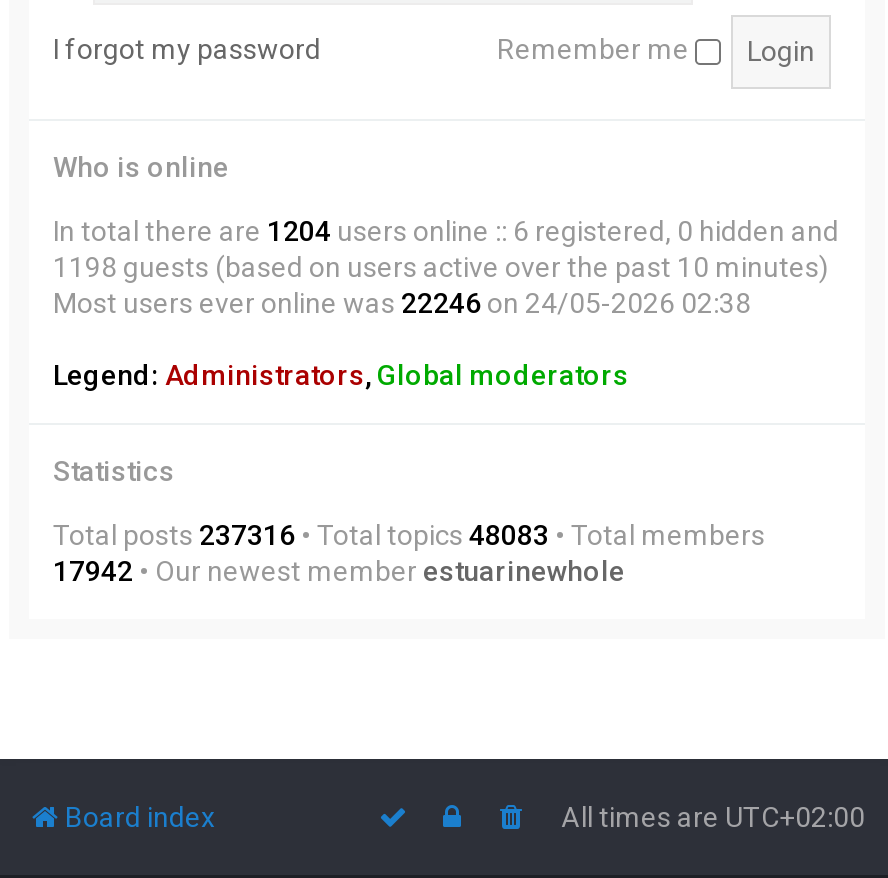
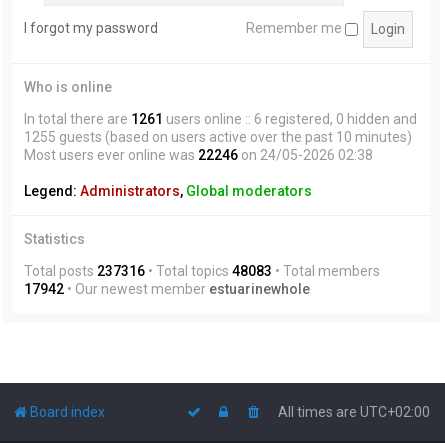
- In total there are 1204 users online :: 6 registered, 0 hidden and
+ In total there are 1261 users online :: 6 registered, 0 hidden and

- 1198 guests (based on users active over the past 10 minutes)
+ 1255 guests (based on users active over the past 10 minutes)
